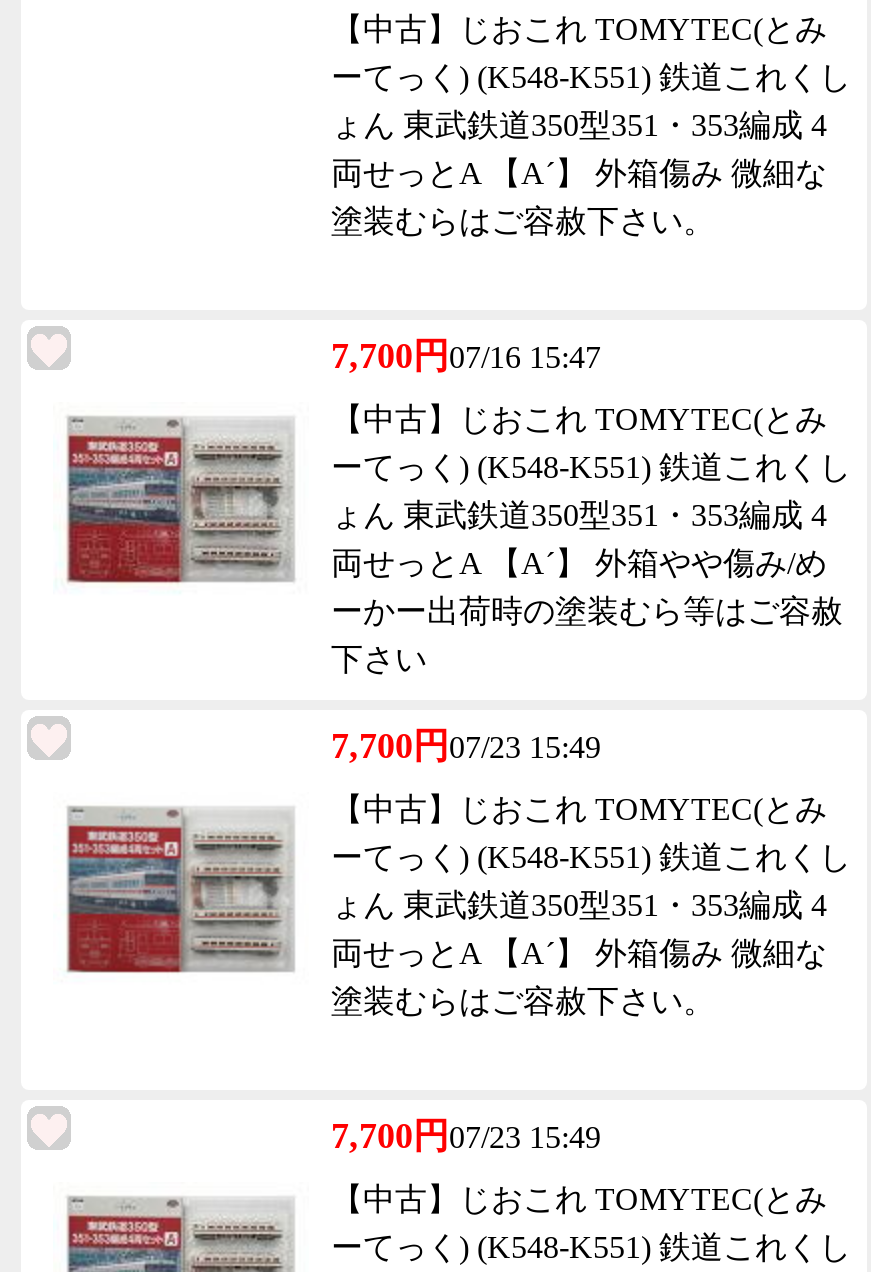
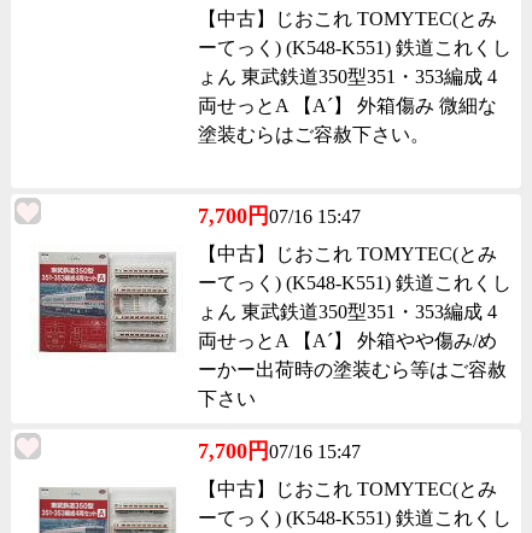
- 7,700円07/23 15:49
- 【中古】じおこれ TOMYTEC(とみ
- ーてっく) (K548-K551) 鉄道これくし
- ょん 東武鉄道350型351・353編成 4
- 両せっとA 【A´】 外箱傷み 微細な
- 塗装むらはご容赦下さい。
- 7,700円07/23 15:49
+ 7,700円07/16 15:47
